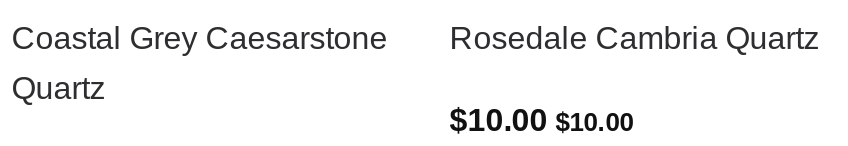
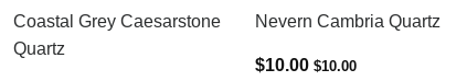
- Rosedale Cambria Quartz
+ Nevern Cambria Quartz
